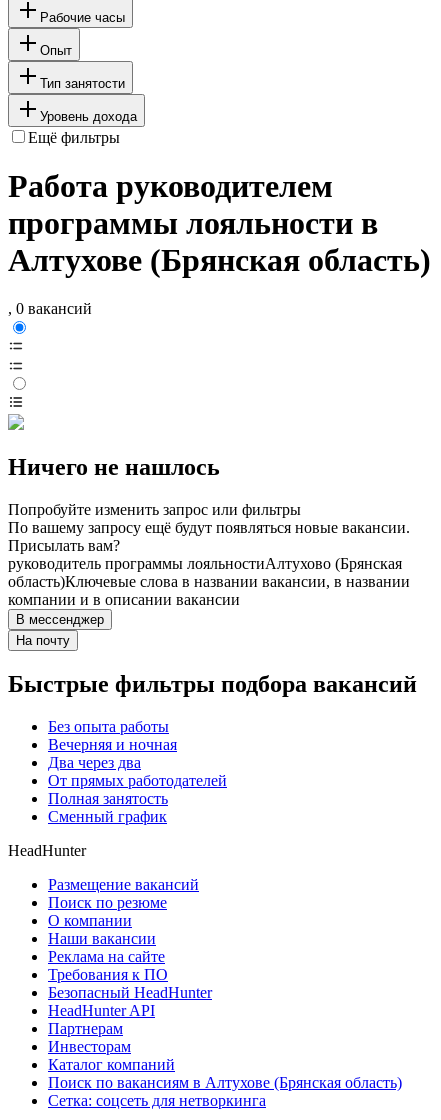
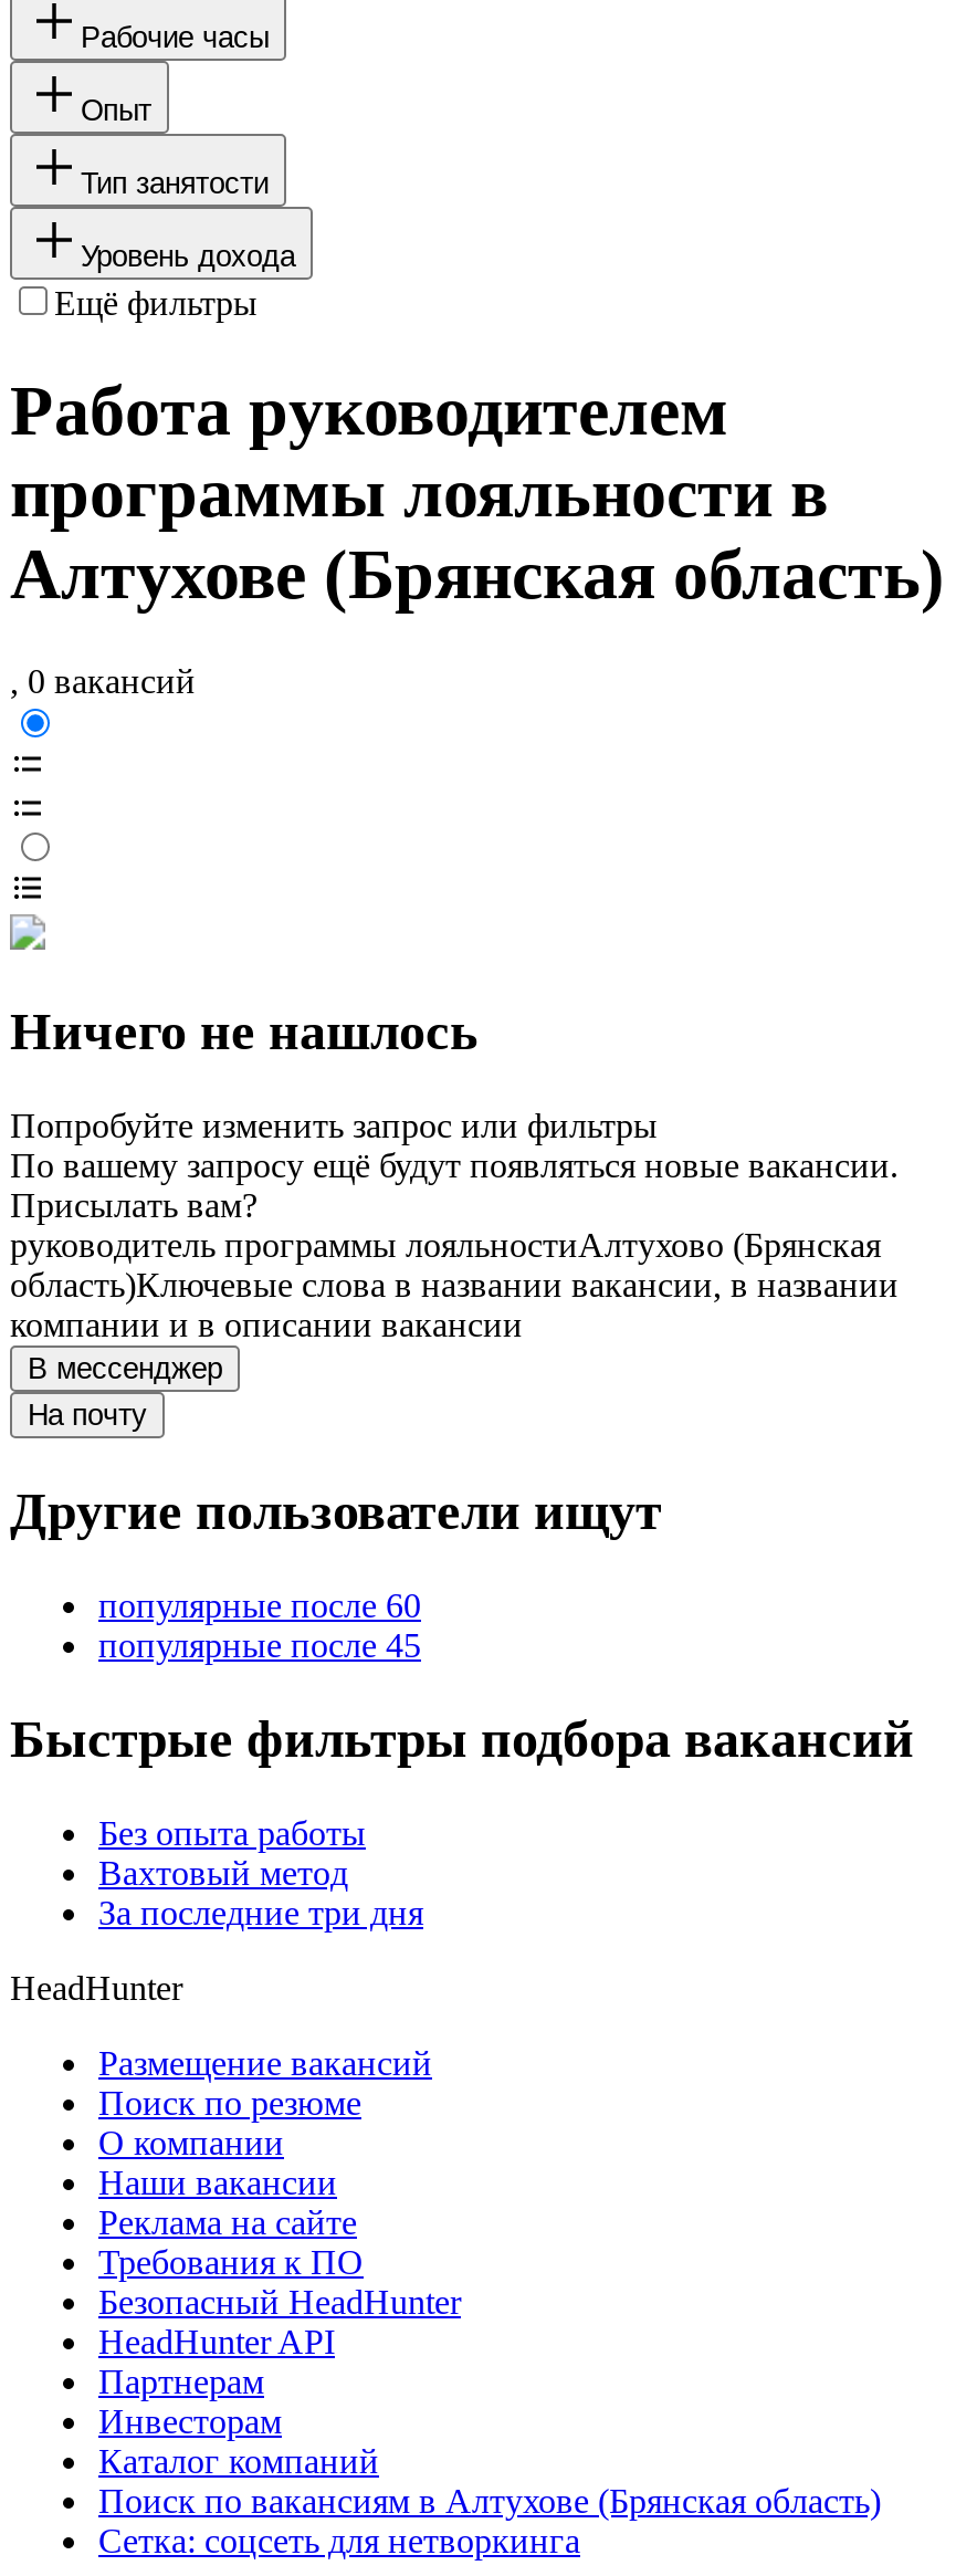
+ Другие пользователи ищут
+ популярные после 60
+ популярные после 45

moved down: Быстрые фильтры подбора вакансий | Без опыта работы

- Вечерняя и ночная
- Два через два
- От прямых работодателей
- Полная занятость
- Сменный график
+ Вахтовый метод
+ За последние три дня
